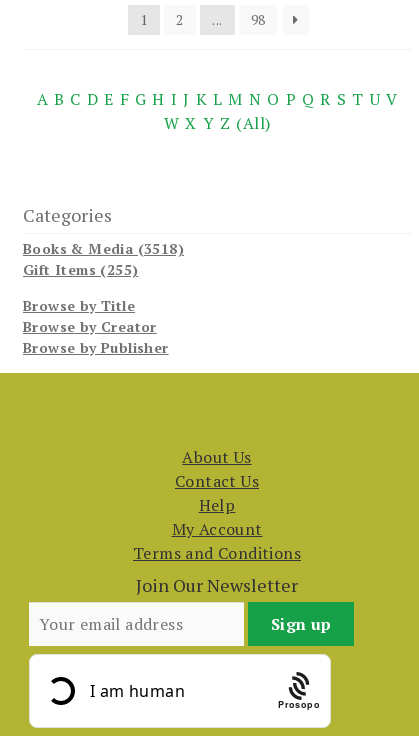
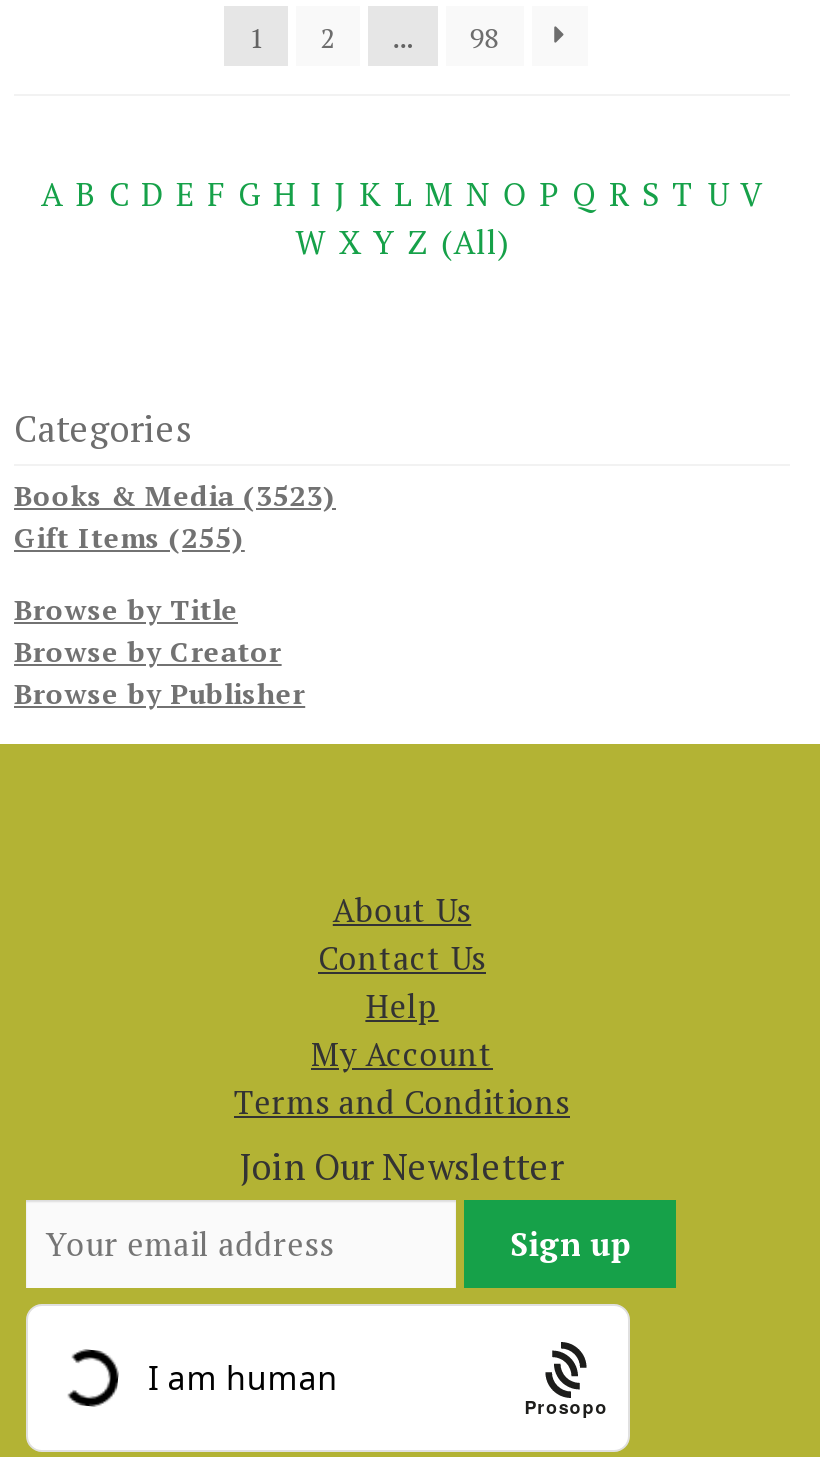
- Books & Media (3518)
+ Books & Media (3523)
